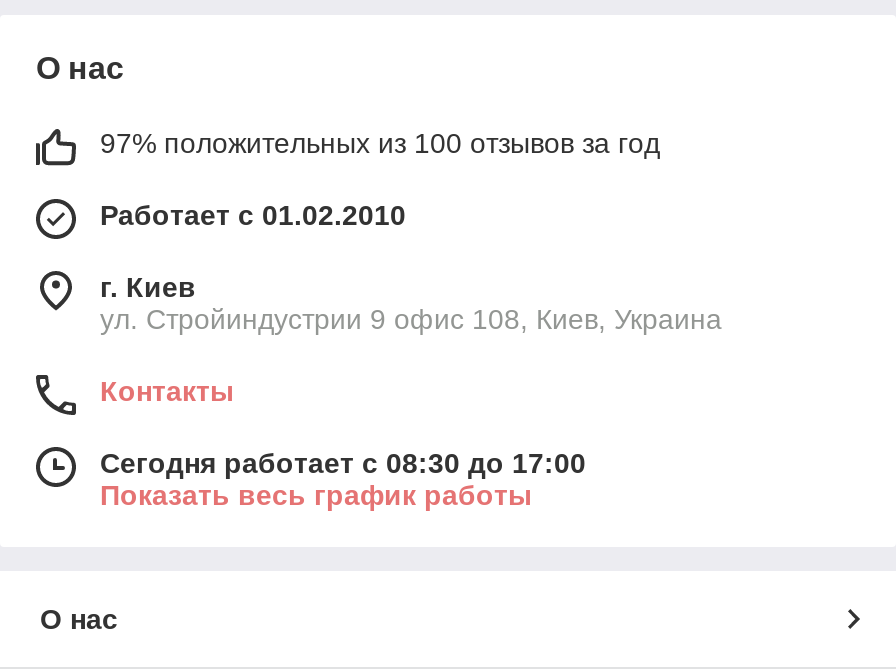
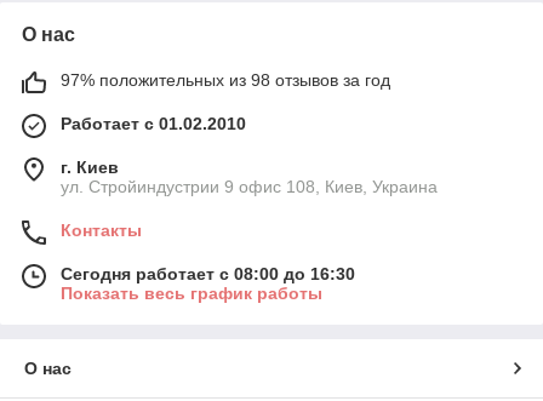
- 97% положительных из 100 отзывов за год
+ 97% положительных из 98 отзывов за год

- Сегодня работает с 08:30 до 17:00
+ Сегодня работает с 08:00 до 16:30
